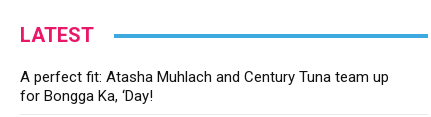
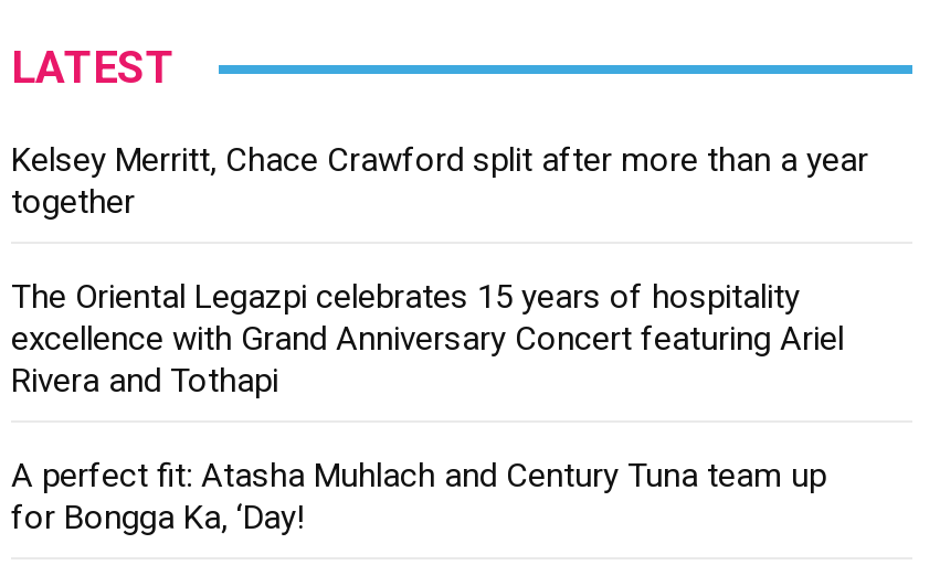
+ Kelsey Merritt, Chace Crawford split after more than a year
+ together
+ The Oriental Legazpi celebrates 15 years of hospitality
+ excellence with Grand Anniversary Concert featuring Ariel
+ Rivera and Tothapi
